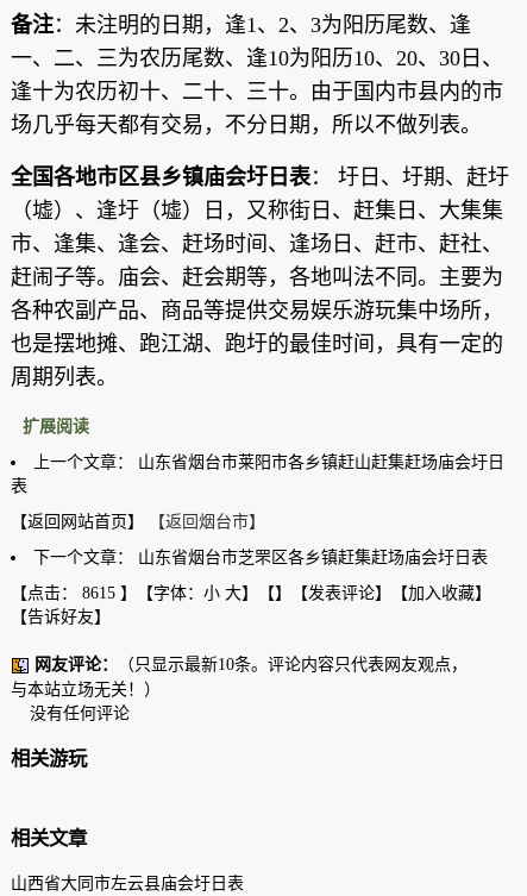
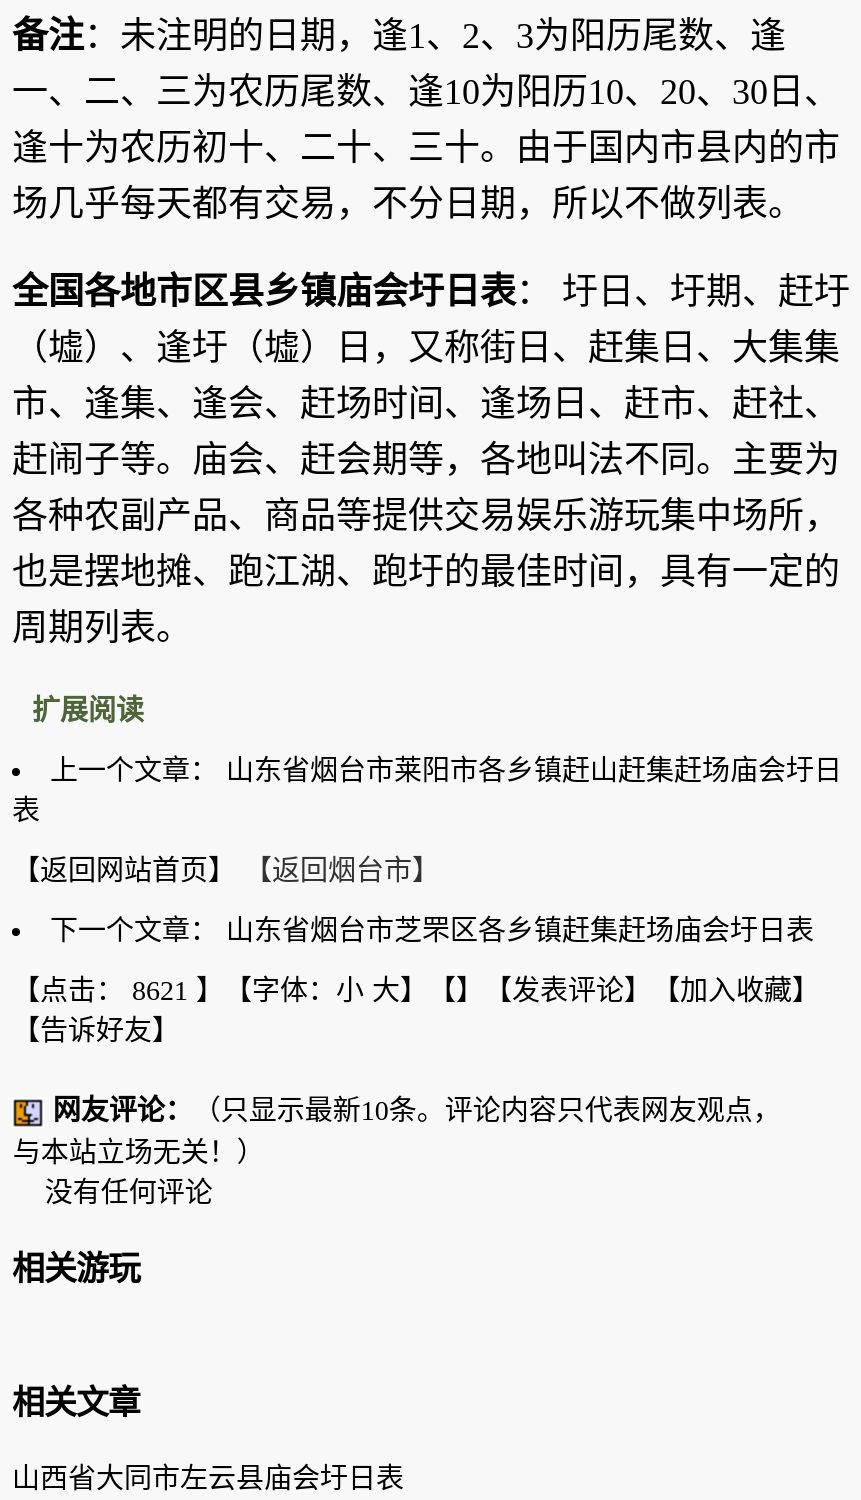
- 【点击：8615 】【字体：小 大】【】【发表评论】【加入收藏】
+ 【点击：8621 】【字体：小 大】【】【发表评论】【加入收藏】
